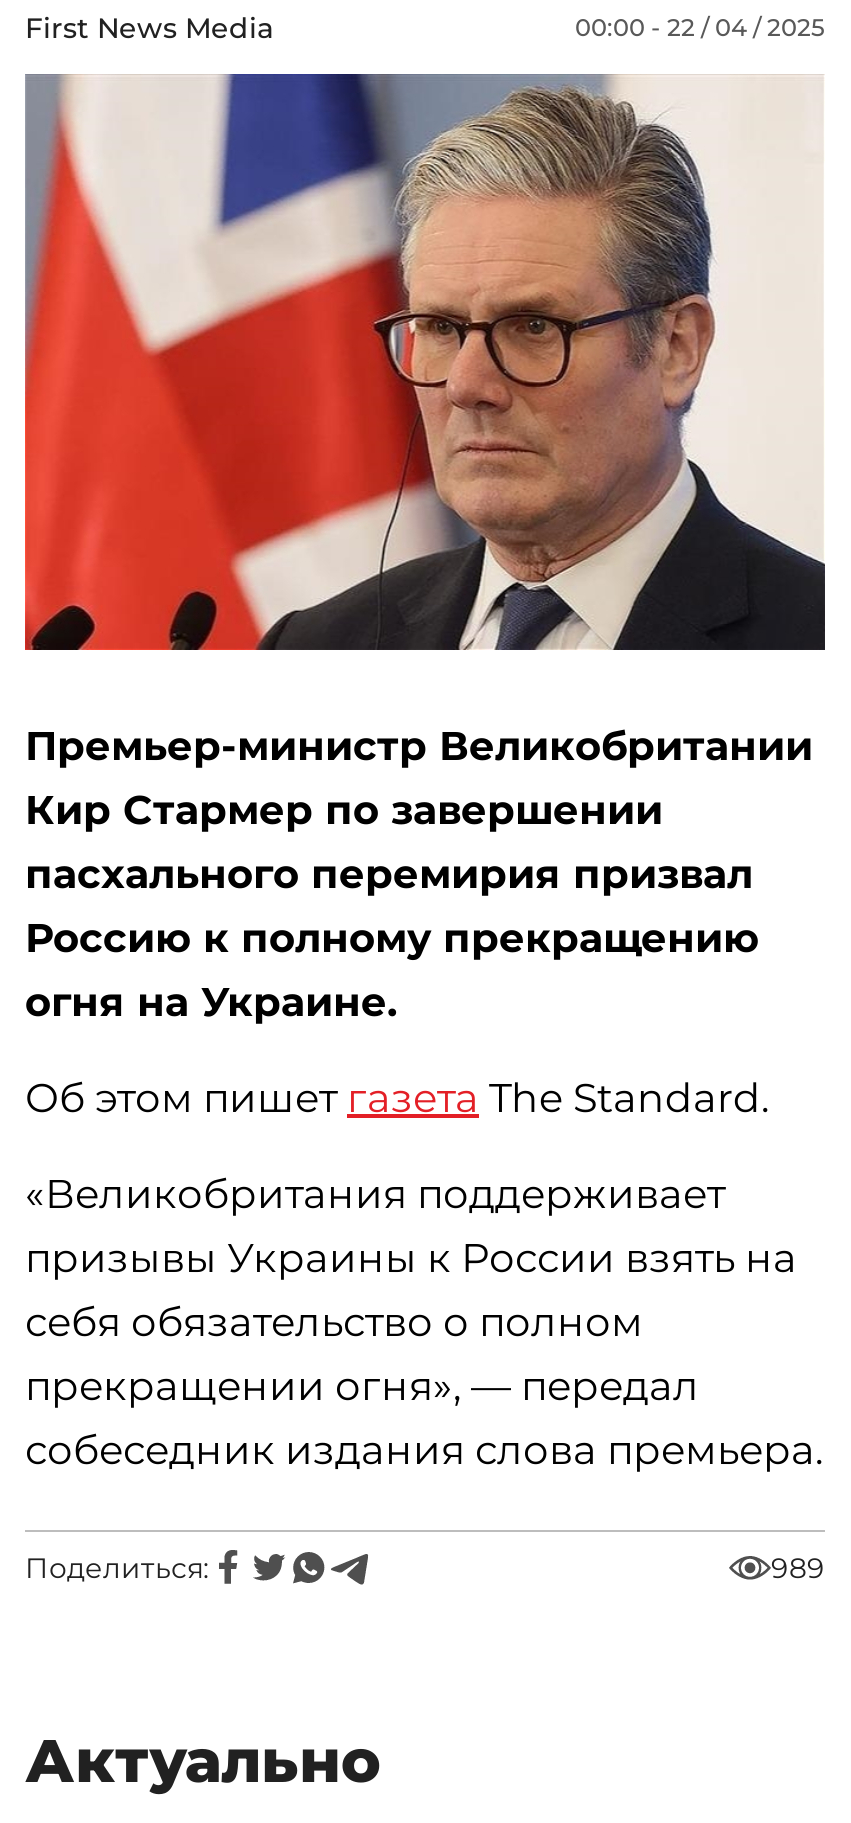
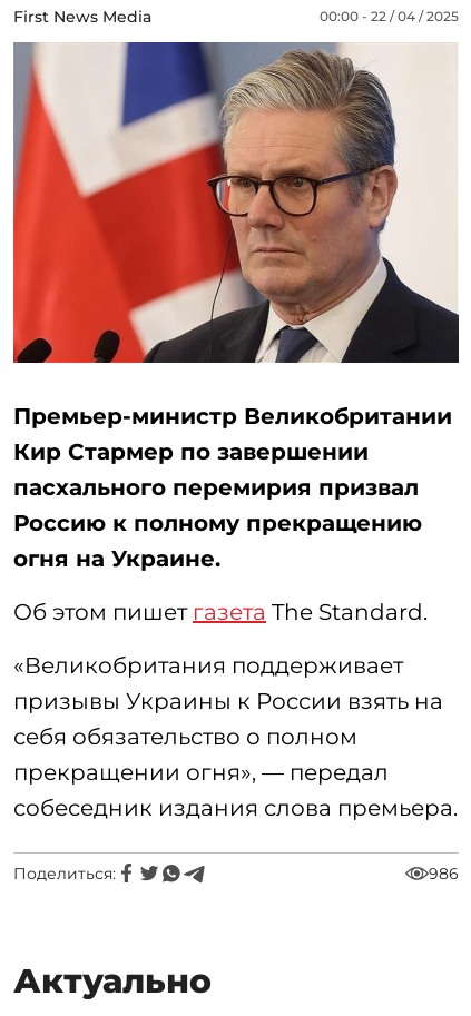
- 989
+ 986
